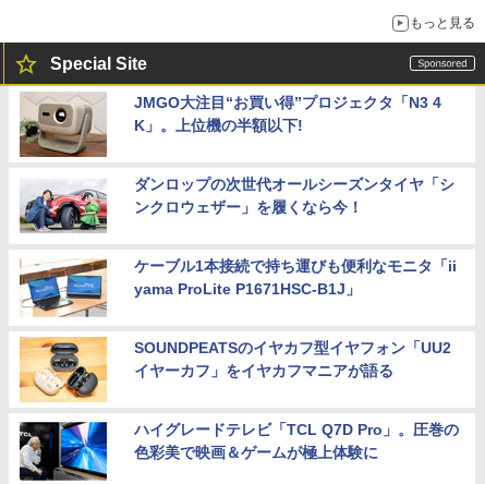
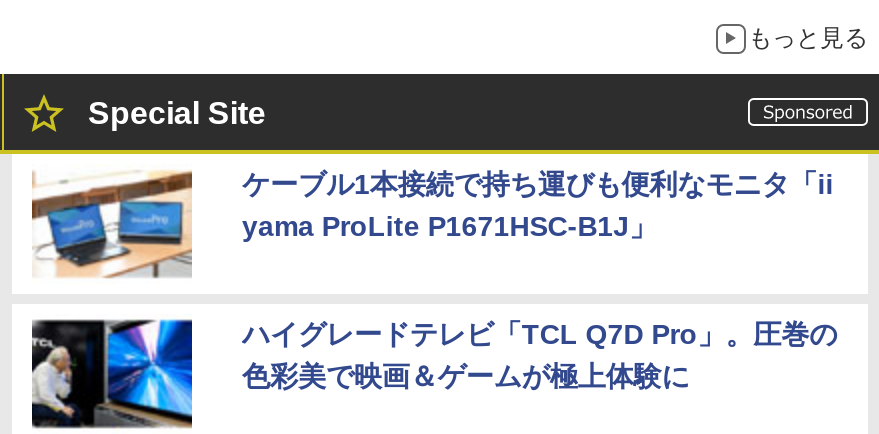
- [image]
- JMGO大注目“お買い得”プロジェクタ「N3 4
- K」。上位機の半額以下!
- ダンロップの次世代オールシーズンタイヤ「シ
- ンクロウェザー」を履くなら今！

- [image]

- [image]
- SOUNDPEATSのイヤカフ型イヤフォン「UU2
- イヤーカフ」をイヤカフマニアが語る
